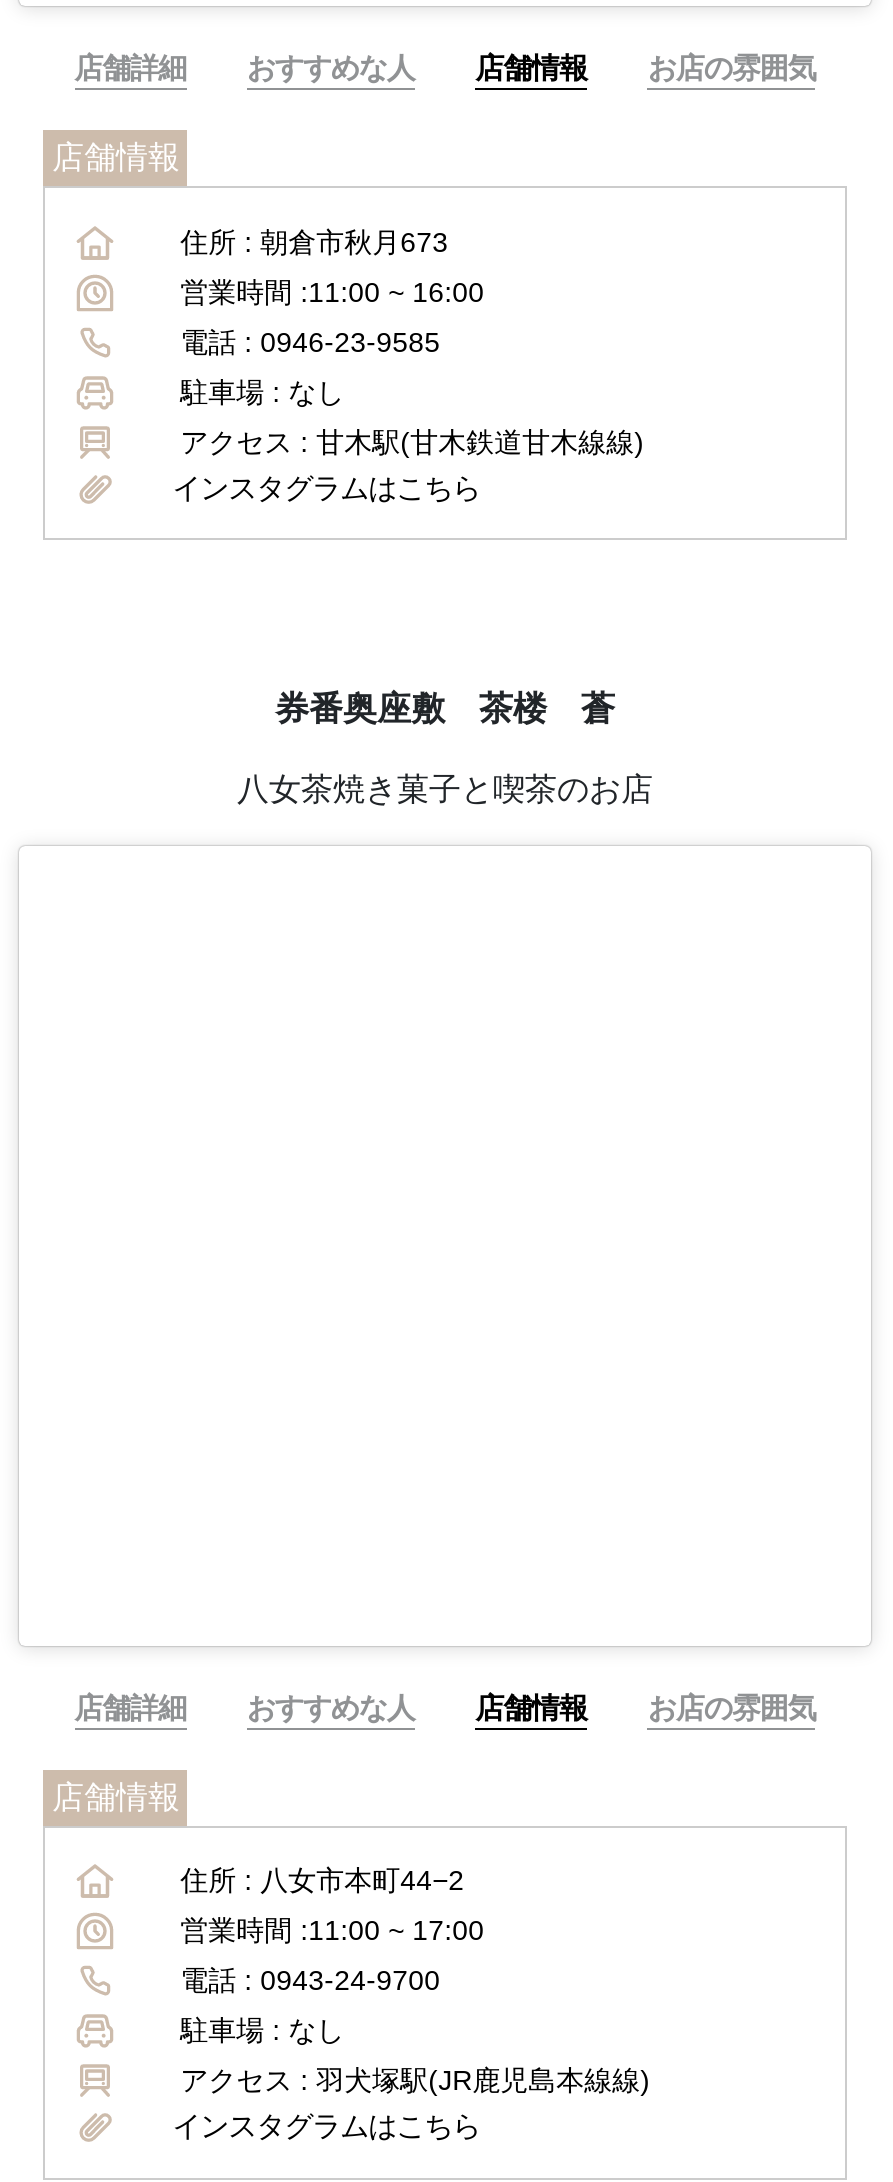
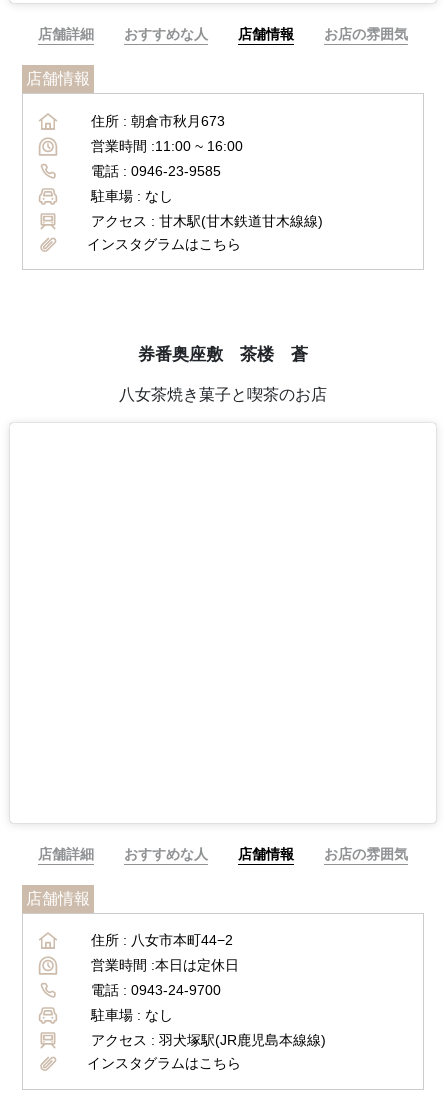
- 営業時間 : 11:00 ~ 17:00
+ 営業時間 :本日は定休日
